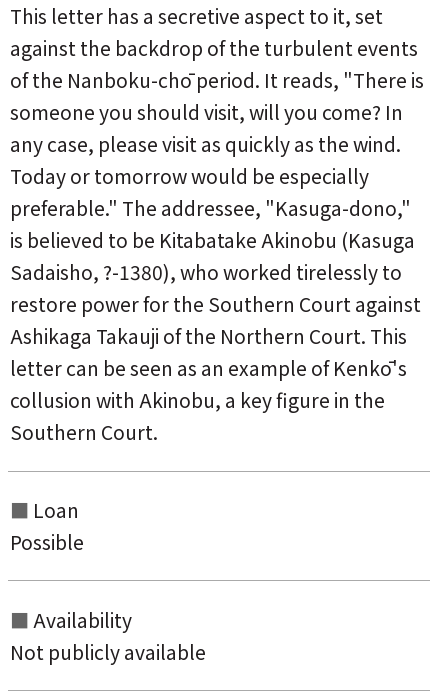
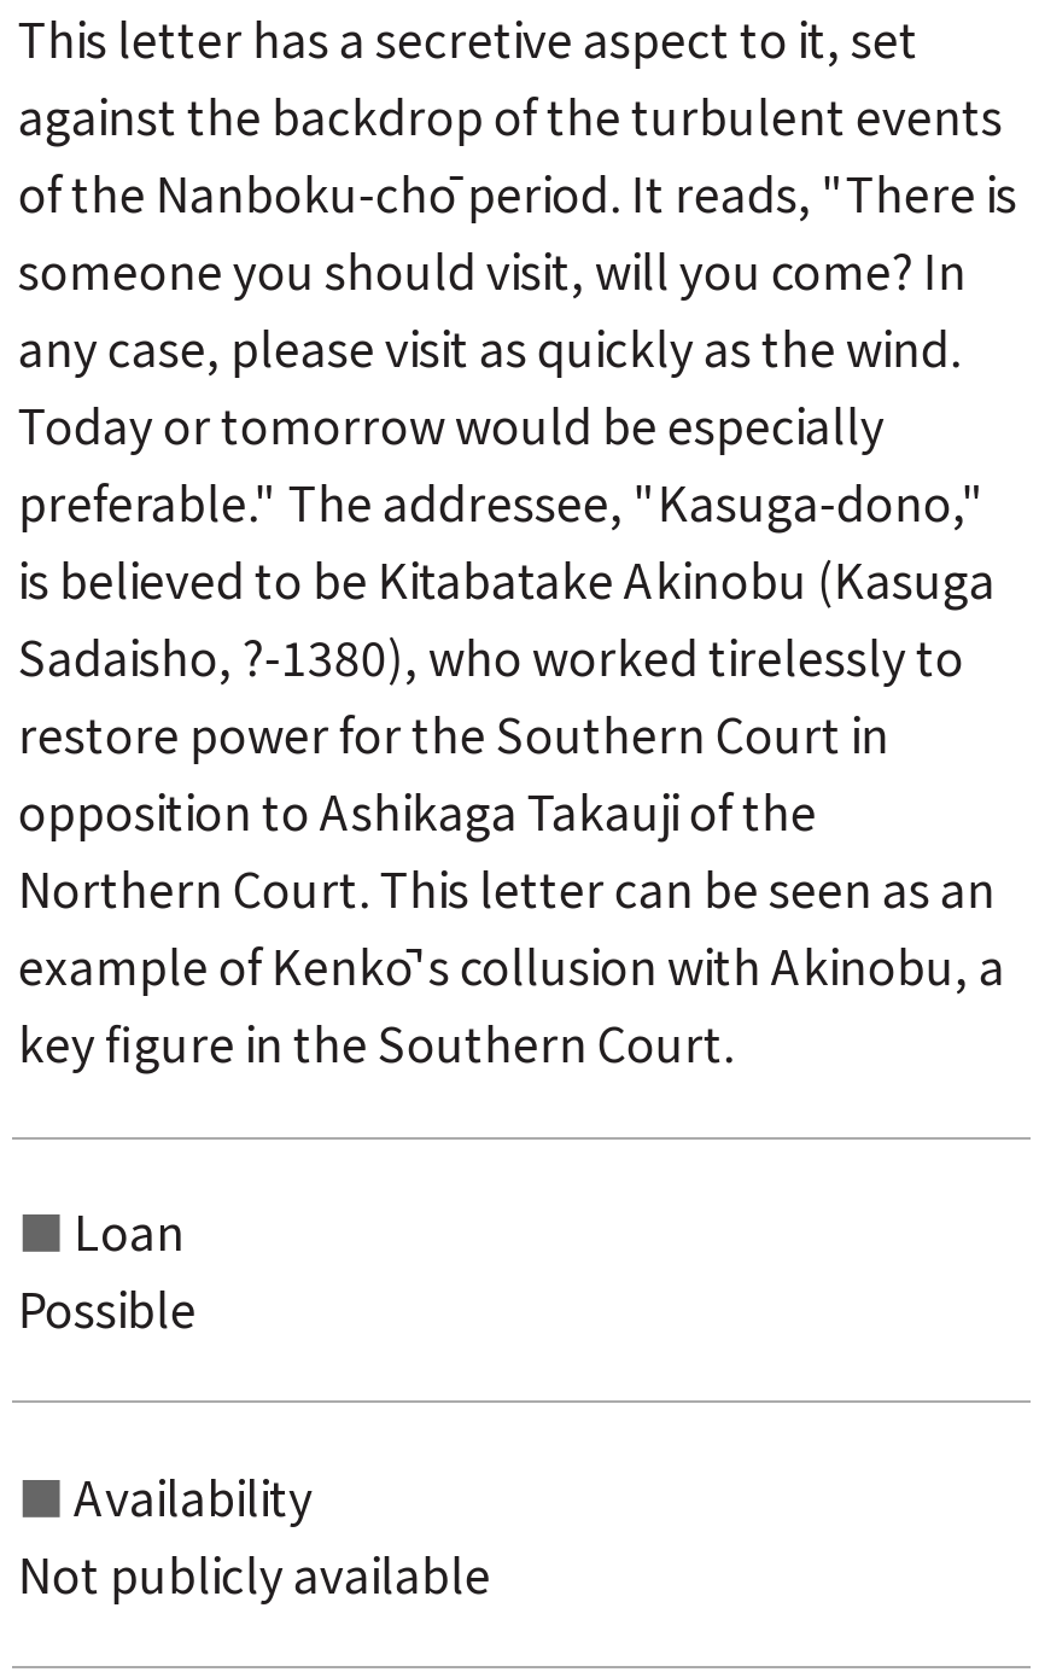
- restore power for the Southern Court against
- Ashikaga Takauji of the Northern Court. This
- letter can be seen as an example of Kenkō's
- collusion with Akinobu, a key figure in the
- Southern Court.
+ restore power for the Southern Court in
+ opposition to Ashikaga Takauji of the
+ Northern Court. This letter can be seen as an
+ example of Kenkō's collusion with Akinobu, a
+ key figure in the Southern Court.
